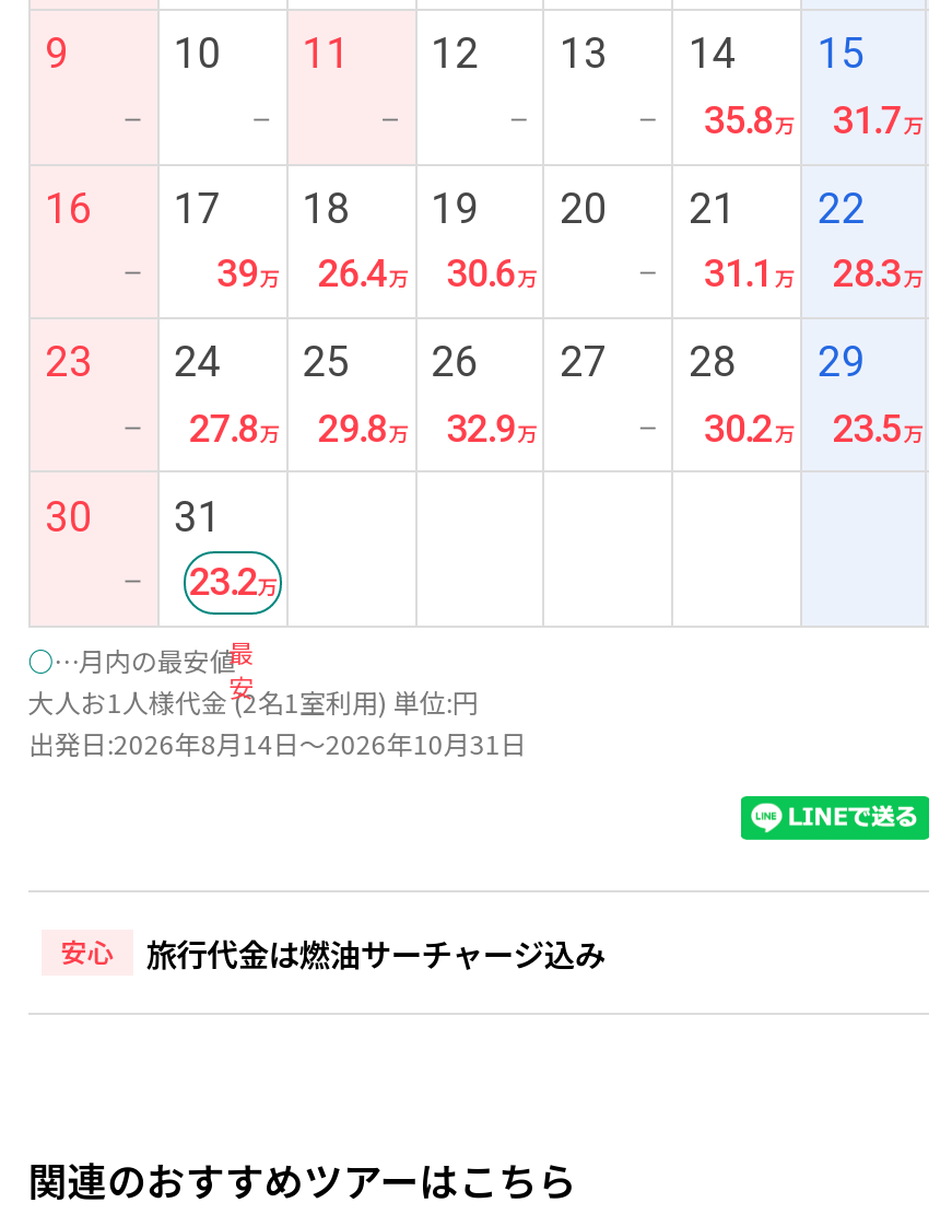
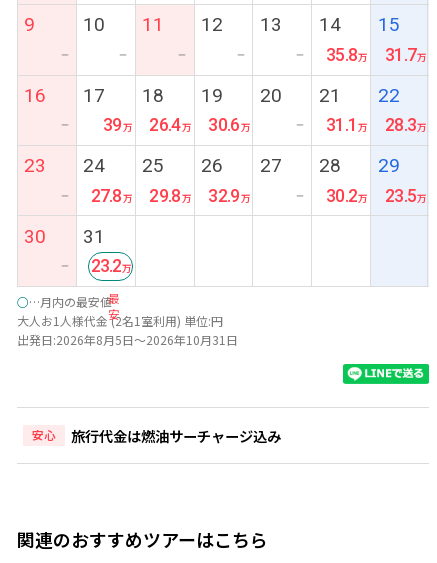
- 出発日:2026年8月14日～2026年10月31日
+ 出発日:2026年8月5日～2026年10月31日
